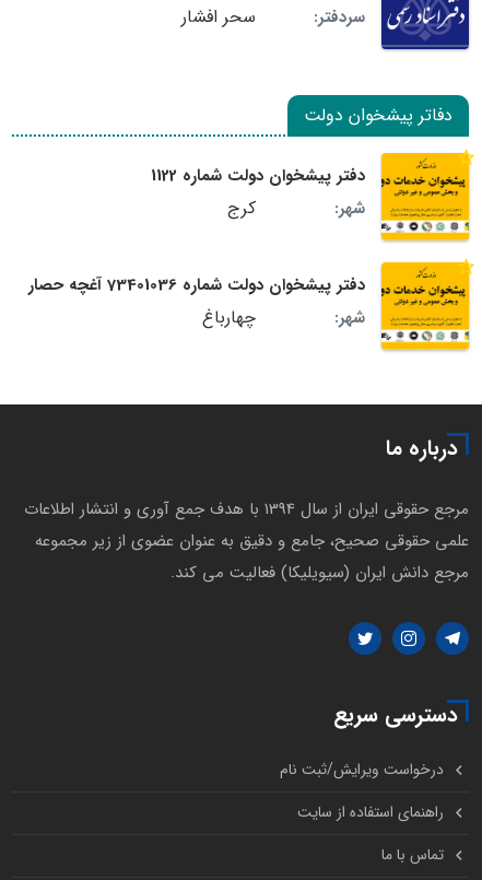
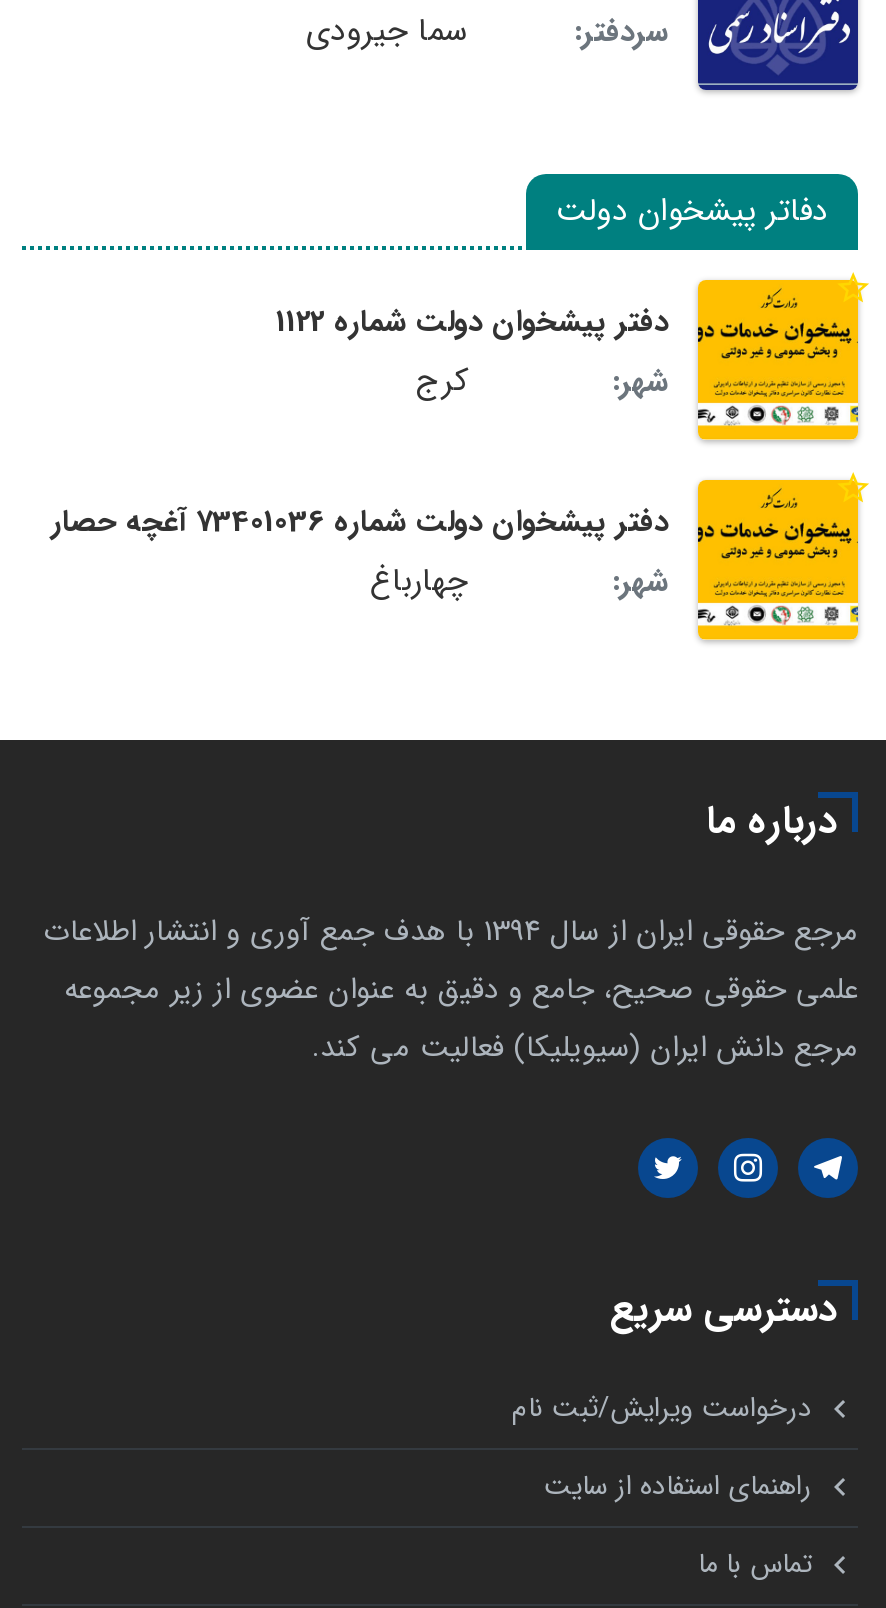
- سحر افشار
+ سما جیرودی
